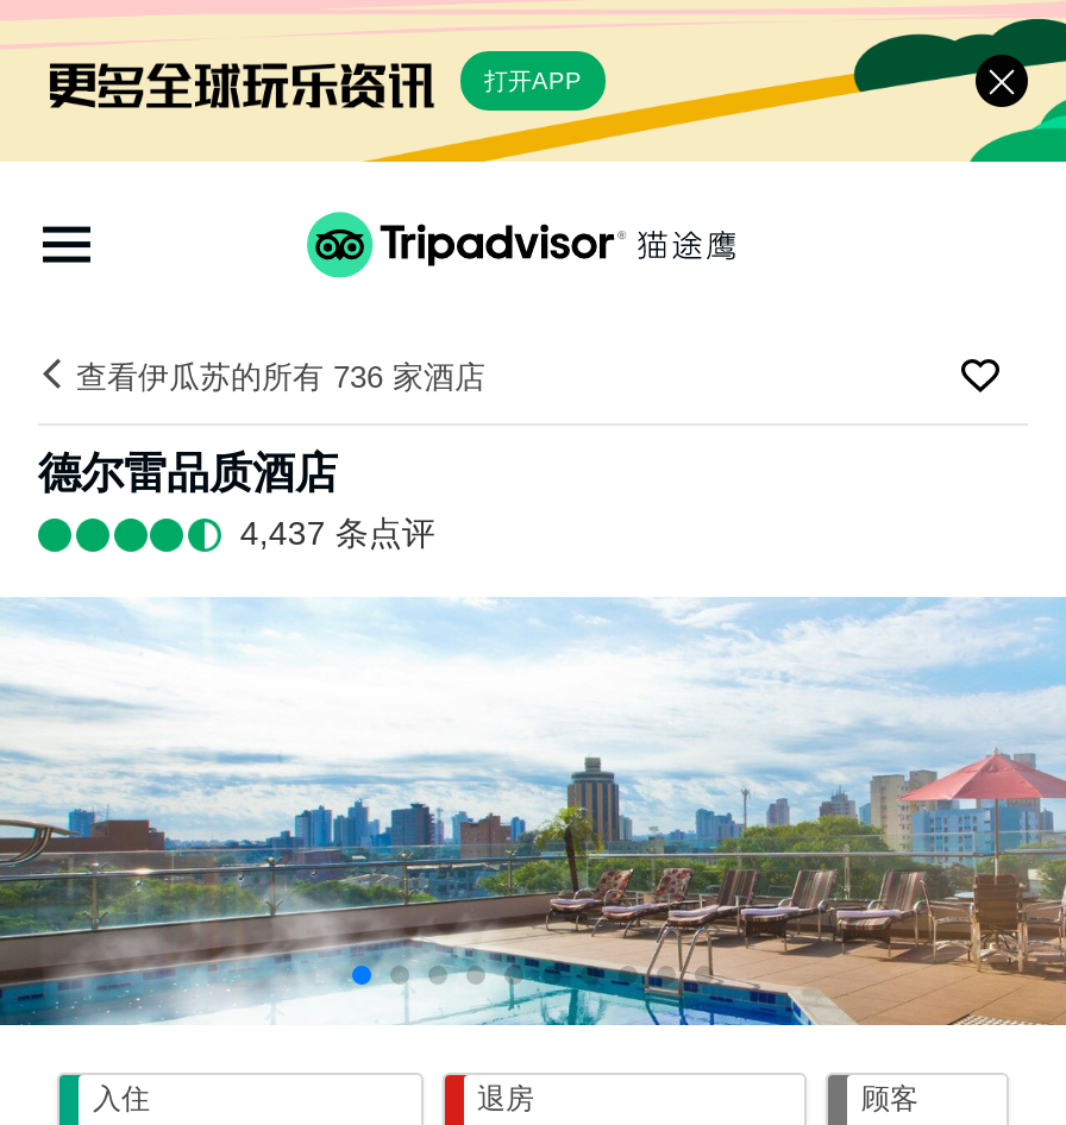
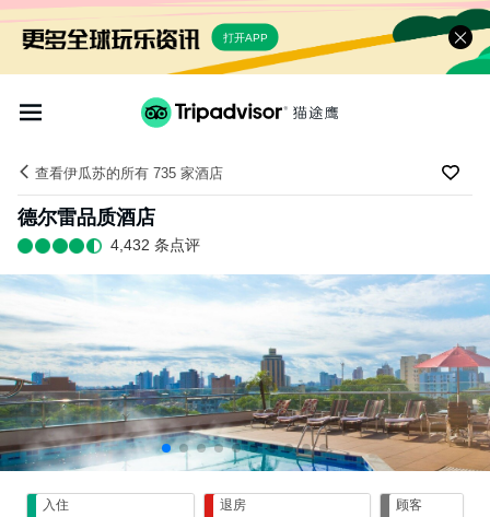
- 查看伊瓜苏的所有 736 家酒店
+ 查看伊瓜苏的所有 735 家酒店

- 4,437 条点评
+ 4,432 条点评
